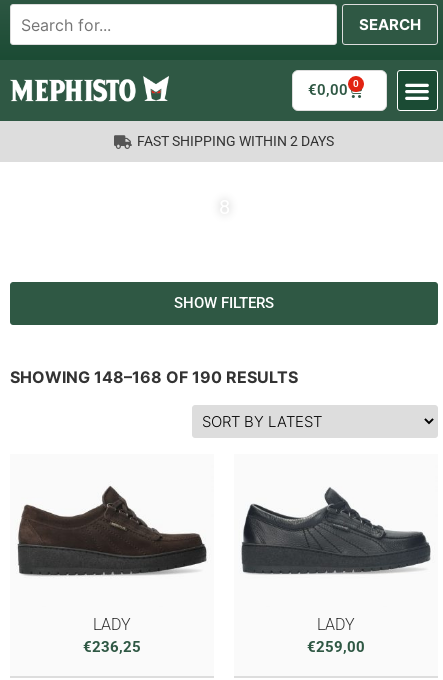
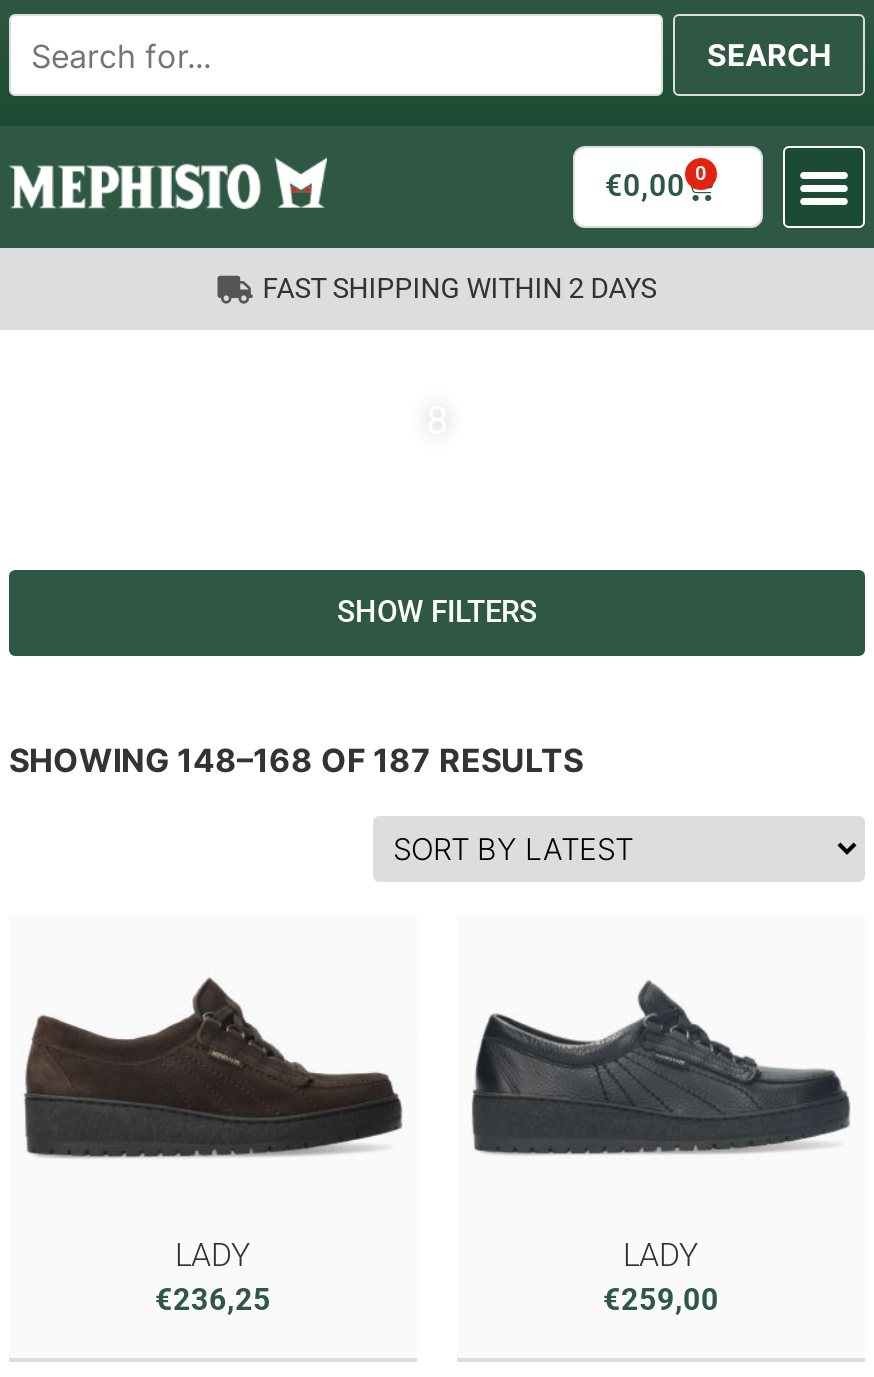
- SHOWING 148–168 OF 190 RESULTS
+ SHOWING 148–168 OF 187 RESULTS
